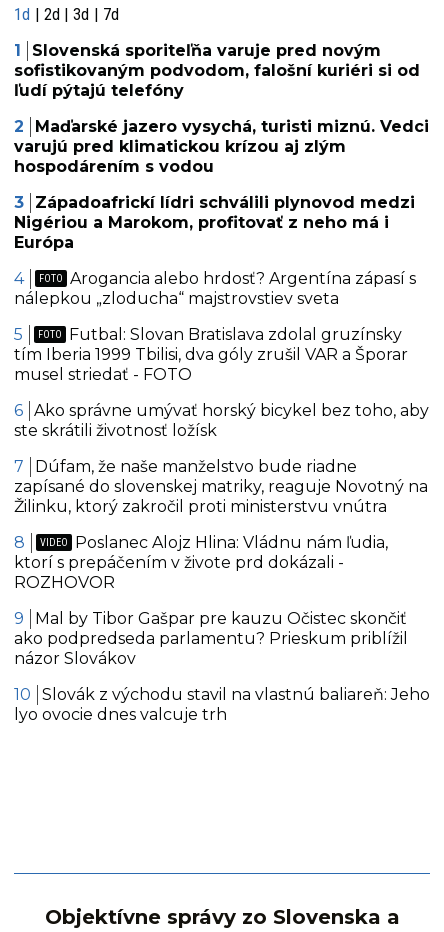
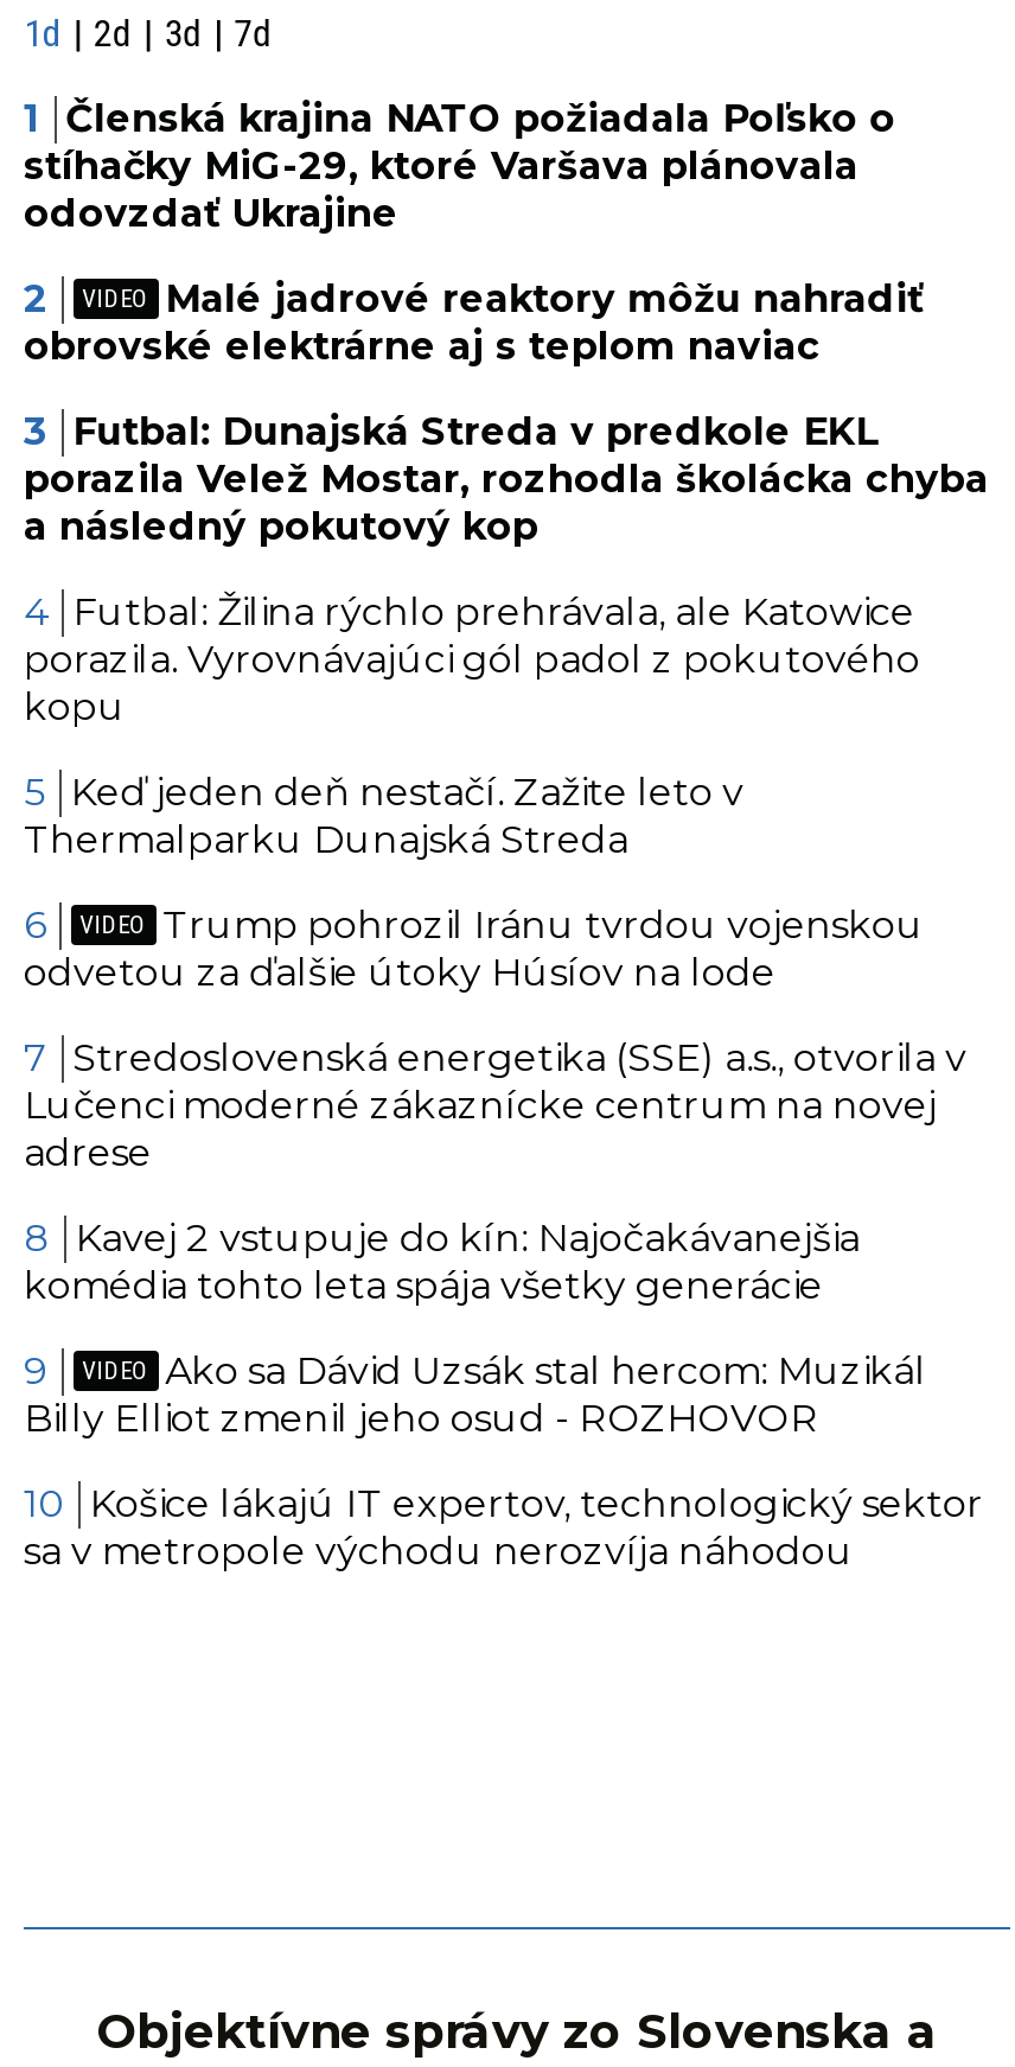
- Slovenská sporiteľňa varuje pred novým
- sofistikovaným podvodom, falošní kuriéri si od
- ľudí pýtajú telefóny
+ Členská krajina NATO požiadala Poľsko o
+ stíhačky MiG-29, ktoré Varšava plánovala
+ odovzdať Ukrajine

- Maďarské jazero vysychá, turisti miznú. Vedci
- varujú pred klimatickou krízou aj zlým
- hospodárením s vodou
+ Malé jadrové reaktory môžu nahradiť
+ obrovské elektrárne aj s teplom naviac

- Západoafrickí lídri schválili plynovod medzi
- Nigériou a Marokom, profitovať z neho má i
- Európa
+ Futbal: Dunajská Streda v predkole EKL
+ porazila Velež Mostar, rozhodla školácka chyba
+ a následný pokutový kop

- Arogancia alebo hrdosť? Argentína zápasí s
- nálepkou „zloducha“ majstrovstiev sveta
+ Futbal: Žilina rýchlo prehrávala, ale Katowice
+ porazila. Vyrovnávajúci gól padol z pokutového
+ kopu

- Futbal: Slovan Bratislava zdolal gruzínsky
- tím Iberia 1999 Tbilisi, dva góly zrušil VAR a Šporar
- musel striedať - FOTO
+ Keď jeden deň nestačí. Zažite leto v
+ Thermalparku Dunajská Streda

- Ako správne umývať horský bicykel bez toho, aby
- ste skrátili životnosť ložísk
+ Trump pohrozil Iránu tvrdou vojenskou
+ odvetou za ďalšie útoky Húsíov na lode

- Dúfam, že naše manželstvo bude riadne
- zapísané do slovenskej matriky, reaguje Novotný na
- Žilinku, ktorý zakročil proti ministerstvu vnútra
+ Stredoslovenská energetika (SSE) a.s., otvorila v
+ Lučenci moderné zákaznícke centrum na novej
+ adrese

- Poslanec Alojz Hlina: Vládnu nám ľudia,
- ktorí s prepáčením v živote prd dokázali -
- ROZHOVOR
+ Kavej 2 vstupuje do kín: Najočakávanejšia
+ komédia tohto leta spája všetky generácie

- Mal by Tibor Gašpar pre kauzu Očistec skončiť
- ako podpredseda parlamentu? Prieskum priblížil
- názor Slovákov
+ Ako sa Dávid Uzsák stal hercom: Muzikál
+ Billy Elliot zmenil jeho osud - ROZHOVOR

- Slovák z východu stavil na vlastnú baliareň: Jeho
- lyo ovocie dnes valcuje trh
+ Košice lákajú IT expertov, technologický sektor
+ sa v metropole východu nerozvíja náhodou
